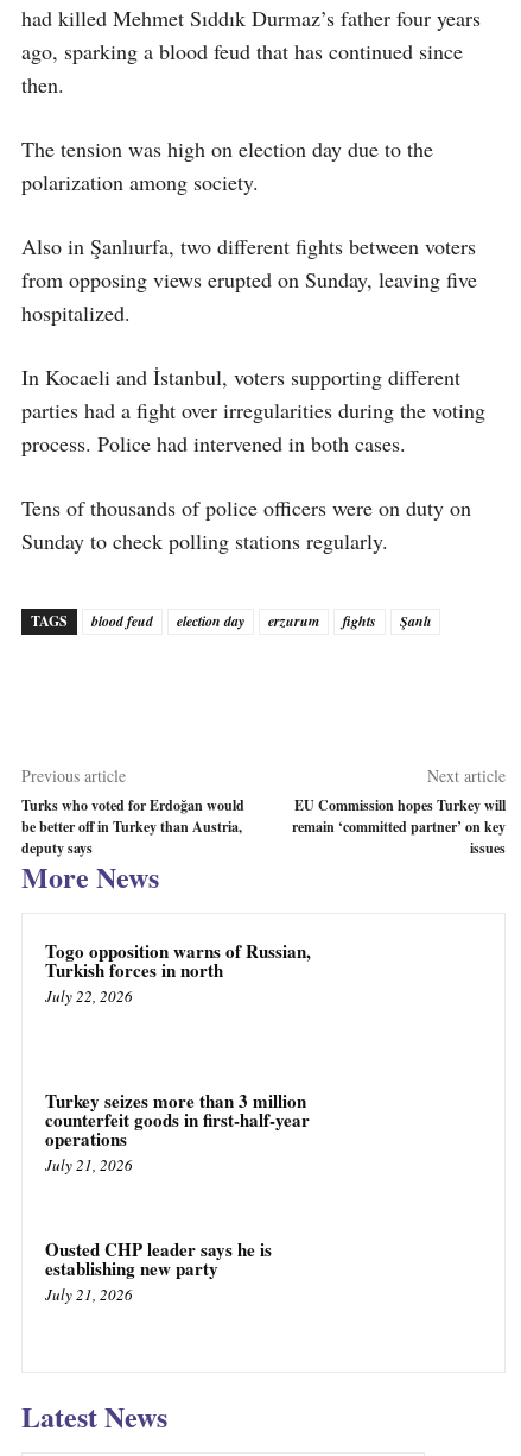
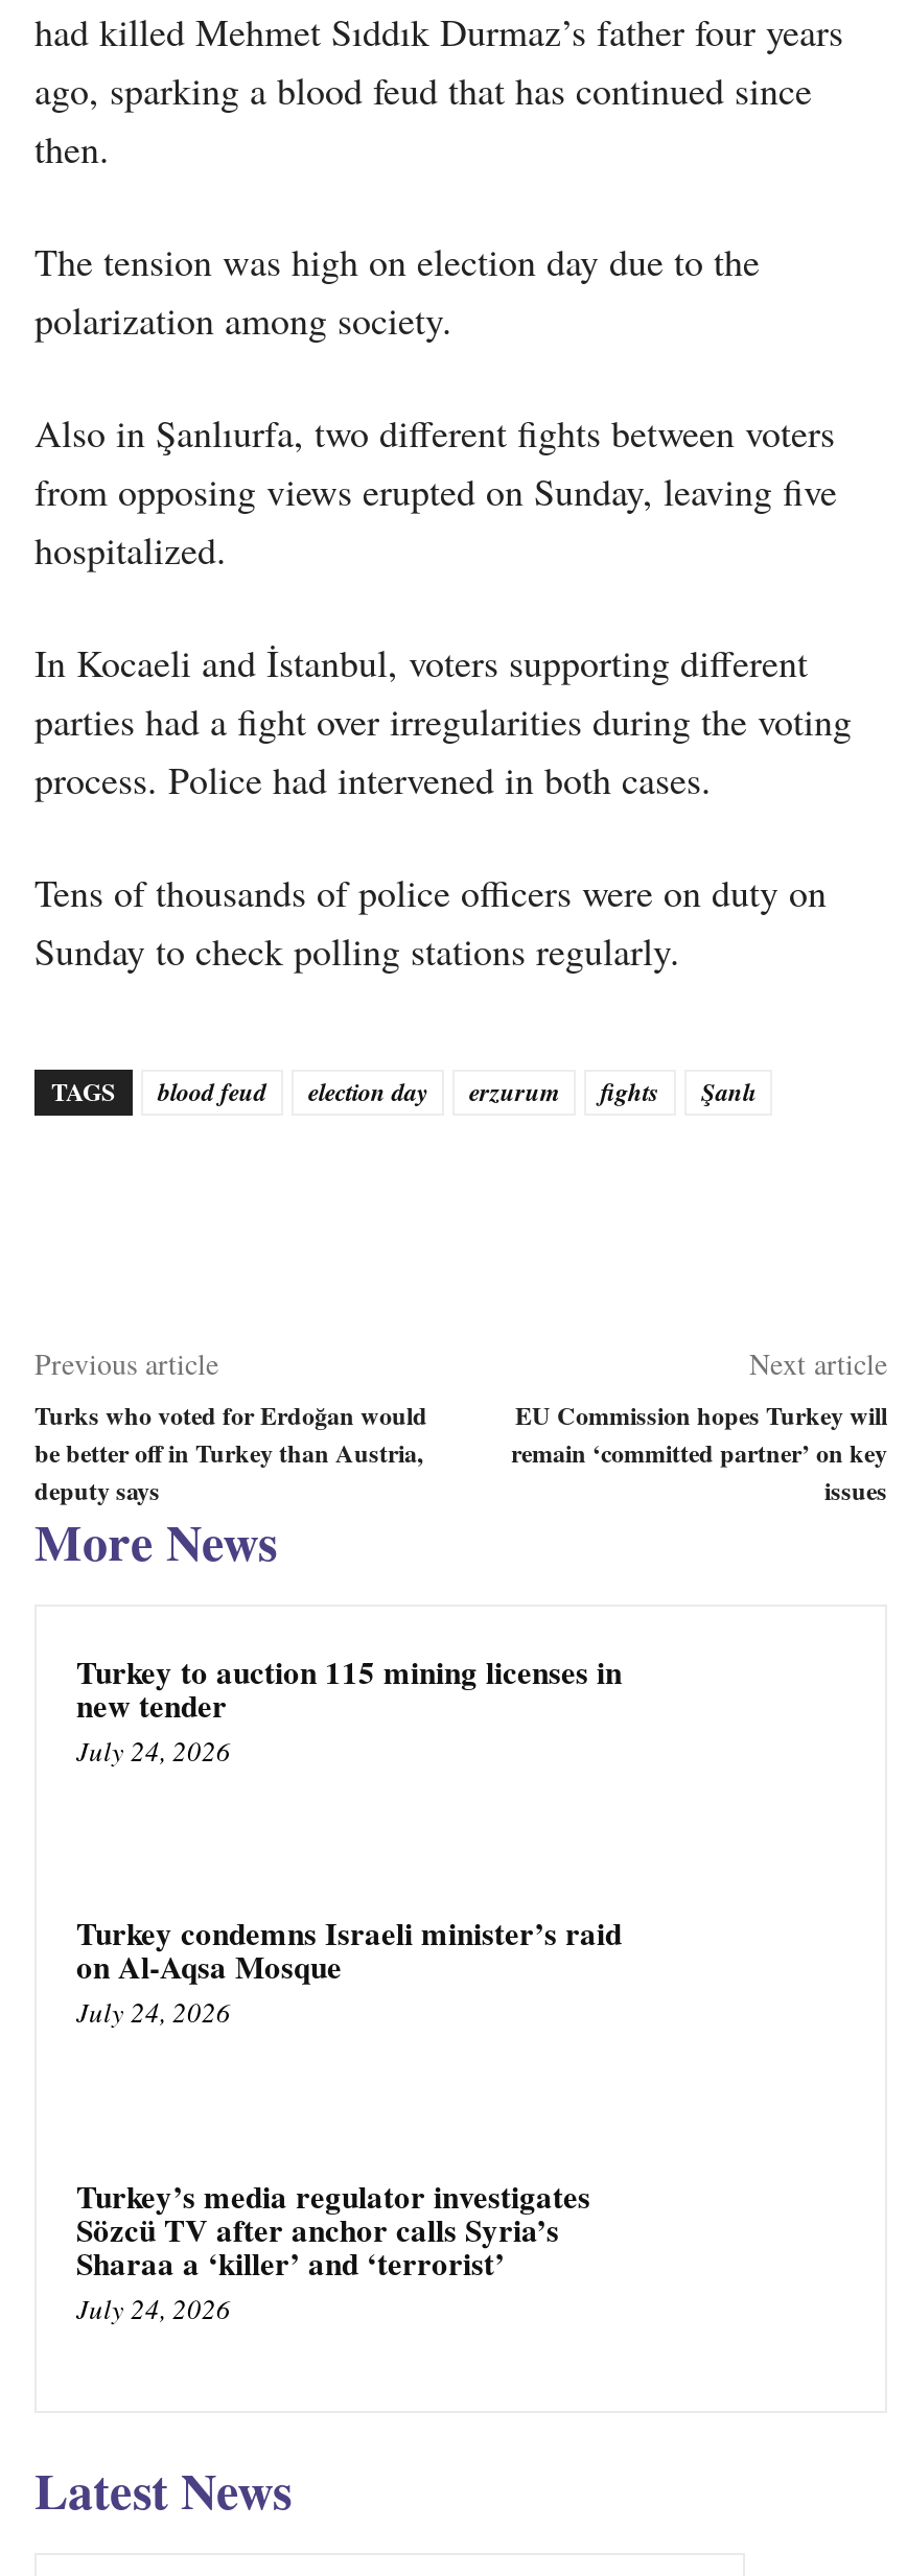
- Togo opposition warns of Russian,
- Turkish forces in north
- July 22, 2026
+ Turkey to auction 115 mining licenses in
+ new tender
+ July 24, 2026

- Turkey seizes more than 3 million
- counterfeit goods in first-half-year
- operations
- July 21, 2026
+ Turkey condemns Israeli minister’s raid
+ on Al-Aqsa Mosque
+ July 24, 2026

- Ousted CHP leader says he is
- establishing new party
- July 21, 2026
+ Turkey’s media regulator investigates
+ Sözcü TV after anchor calls Syria’s
+ Sharaa a ‘killer’ and ‘terrorist’
+ July 24, 2026
